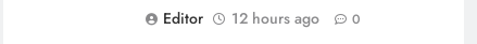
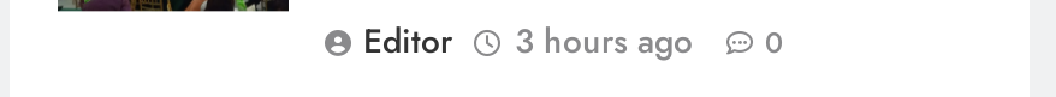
- Editor 12 hours ago 0
+ Editor 3 hours ago 0
